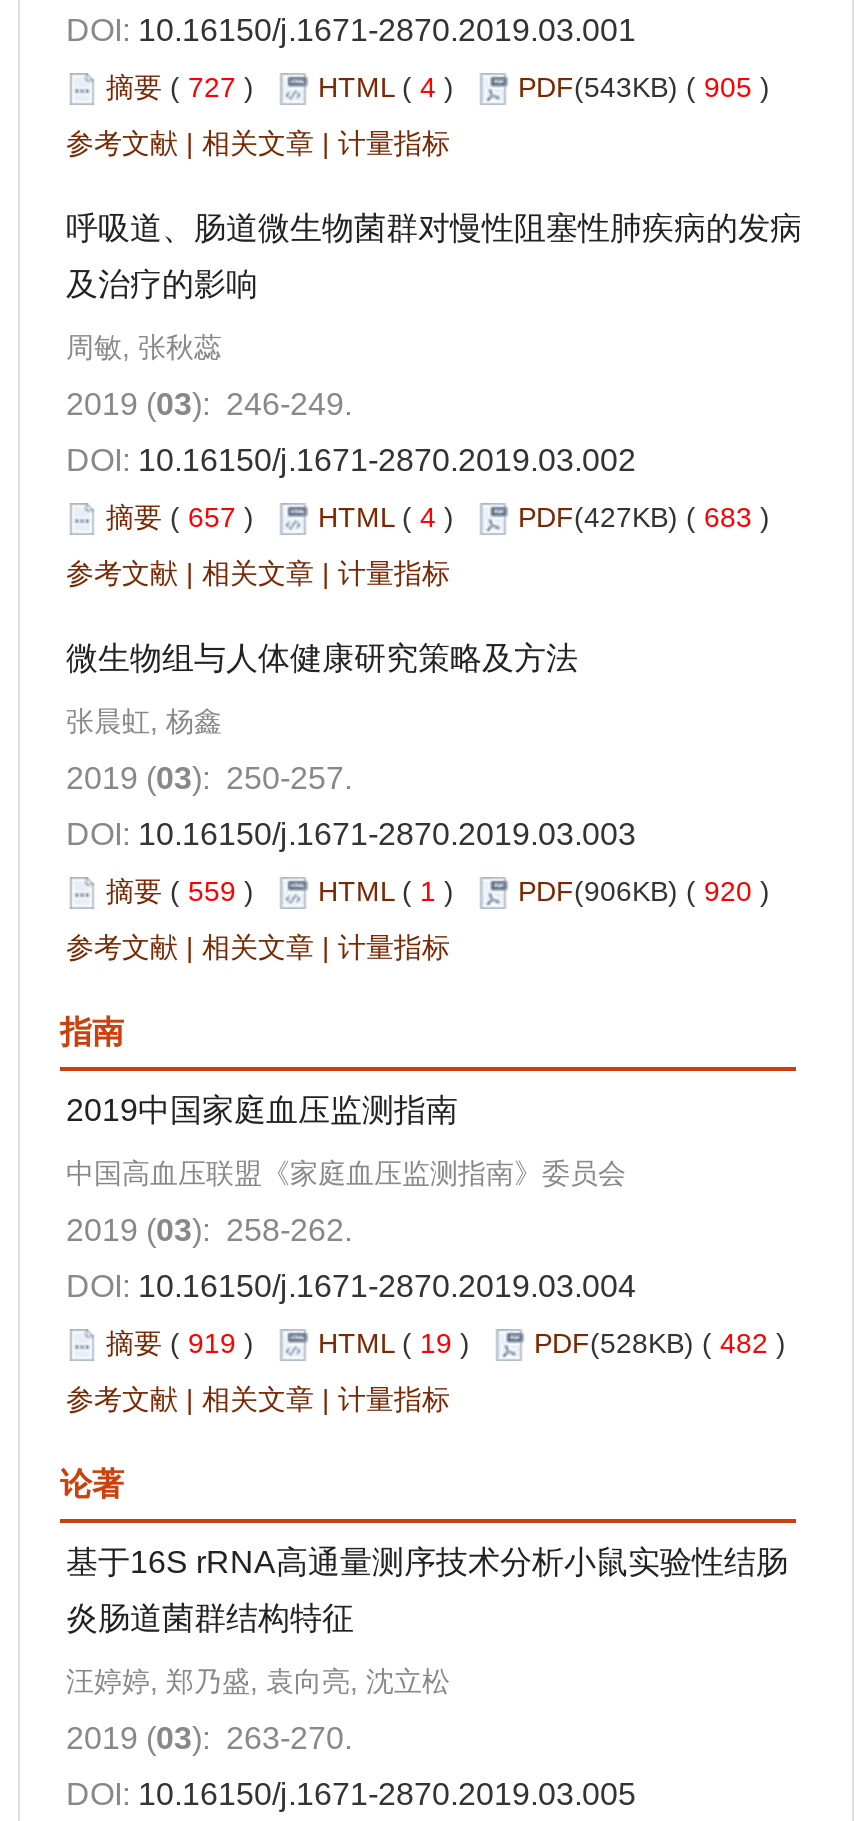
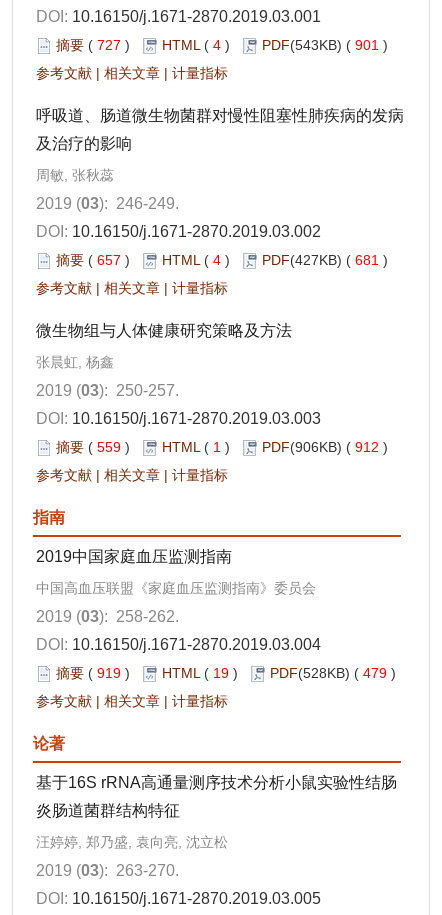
- 摘要(727) HTML (4) PDF(543KB) (905)
+ 摘要(727) HTML (4) PDF(543KB) (901)

- 摘要(657) HTML (4) PDF(427KB) (683)
+ 摘要(657) HTML (4) PDF(427KB) (681)

- 摘要(559) HTML (1) PDF(906KB) (920)
+ 摘要(559) HTML (1) PDF(906KB) (912)

- 摘要(919) HTML (19) PDF(528KB) (482)
+ 摘要(919) HTML (19) PDF(528KB) (479)
